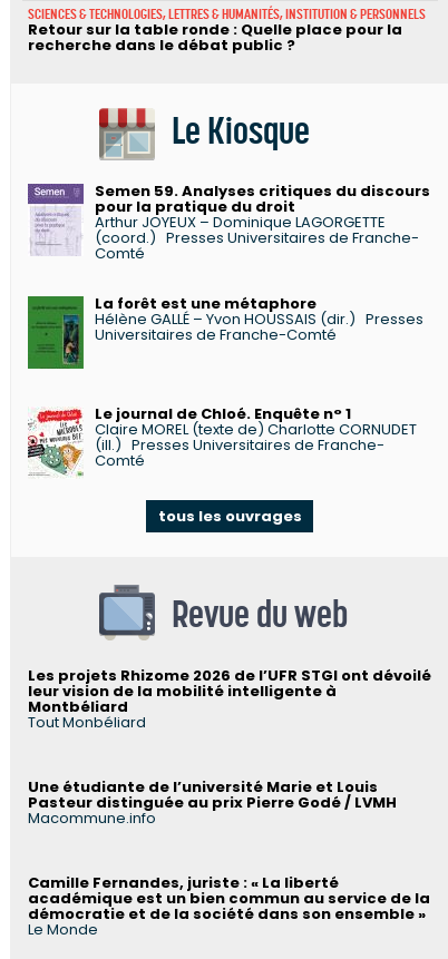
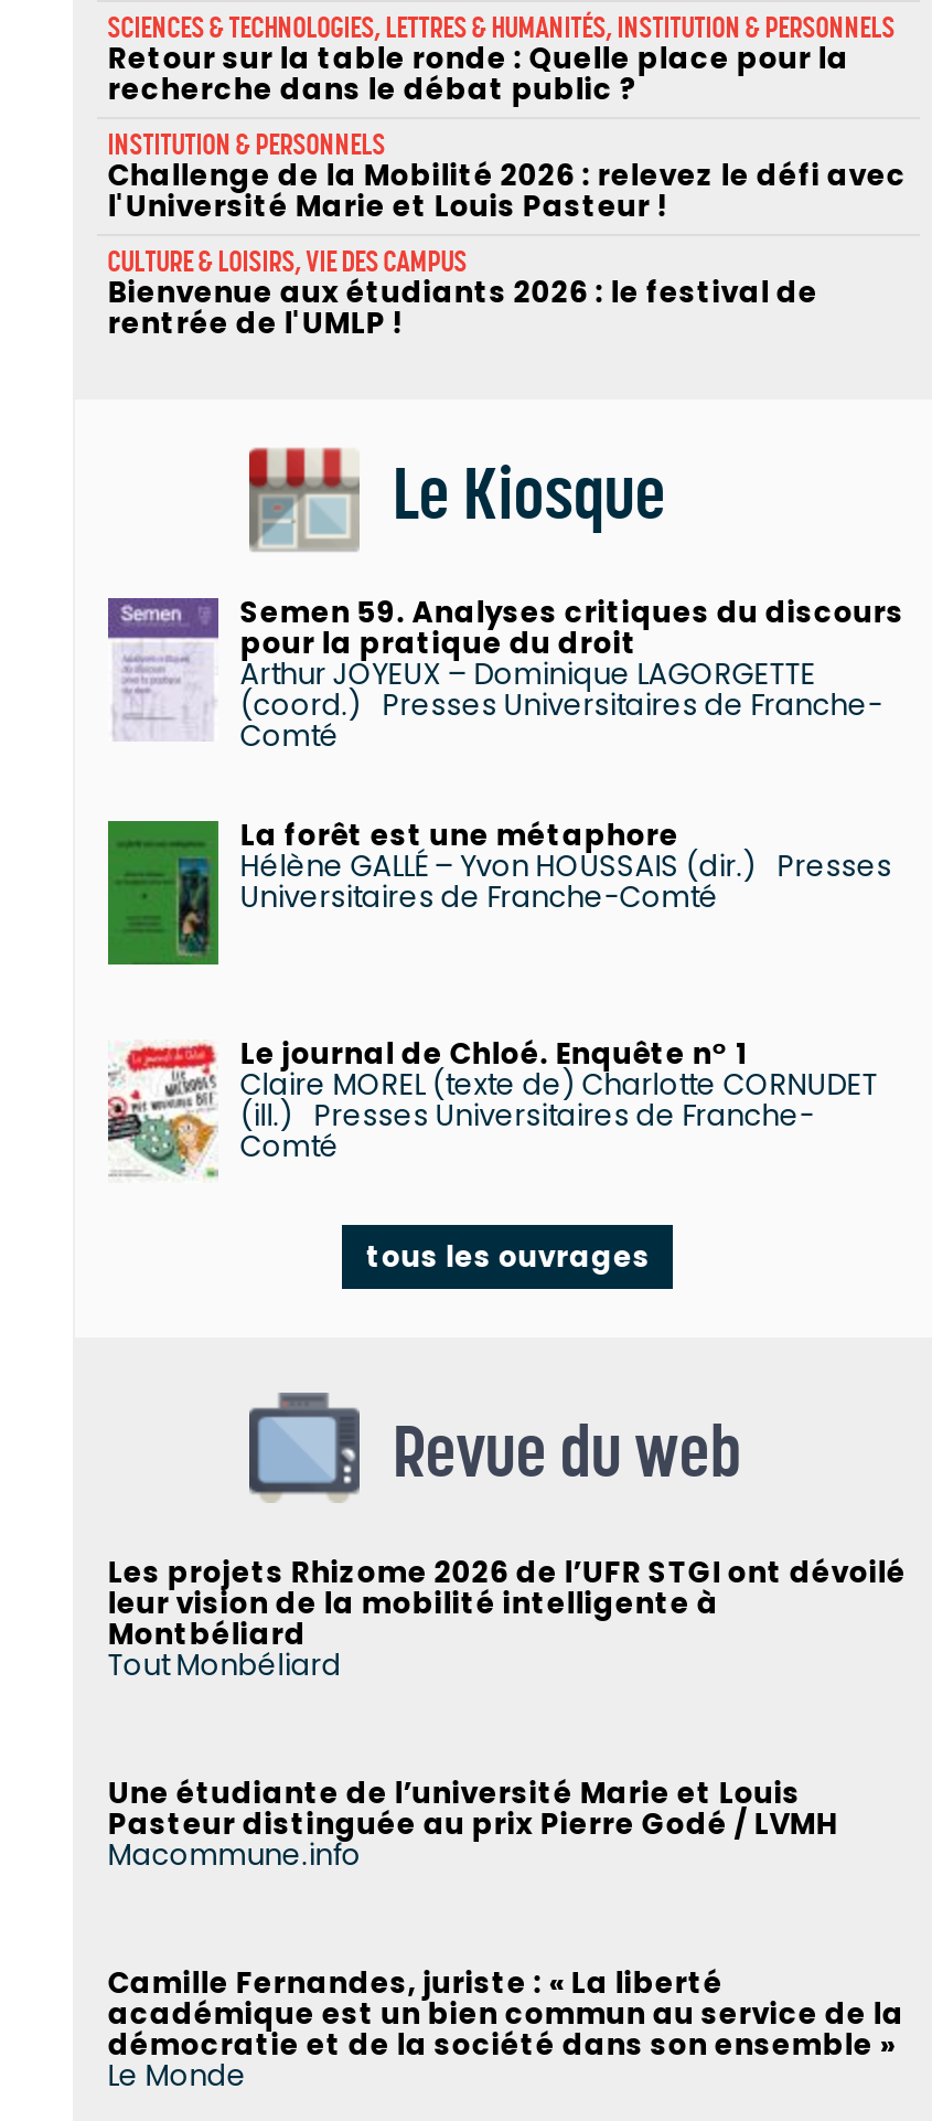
+ INSTITUTION & PERSONNELS
+ Challenge de la Mobilité 2026 : relevez le défi avec
+ l'Université Marie et Louis Pasteur !
+ CULTURE & LOISIRS, VIE DES CAMPUS
+ Bienvenue aux étudiants 2026 : le festival de
+ rentrée de l'UMLP !
